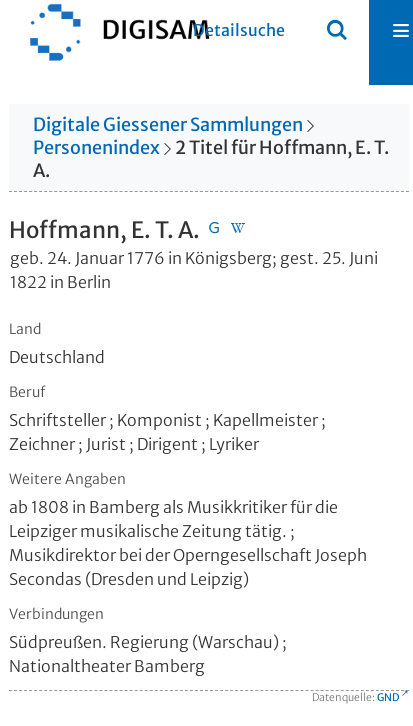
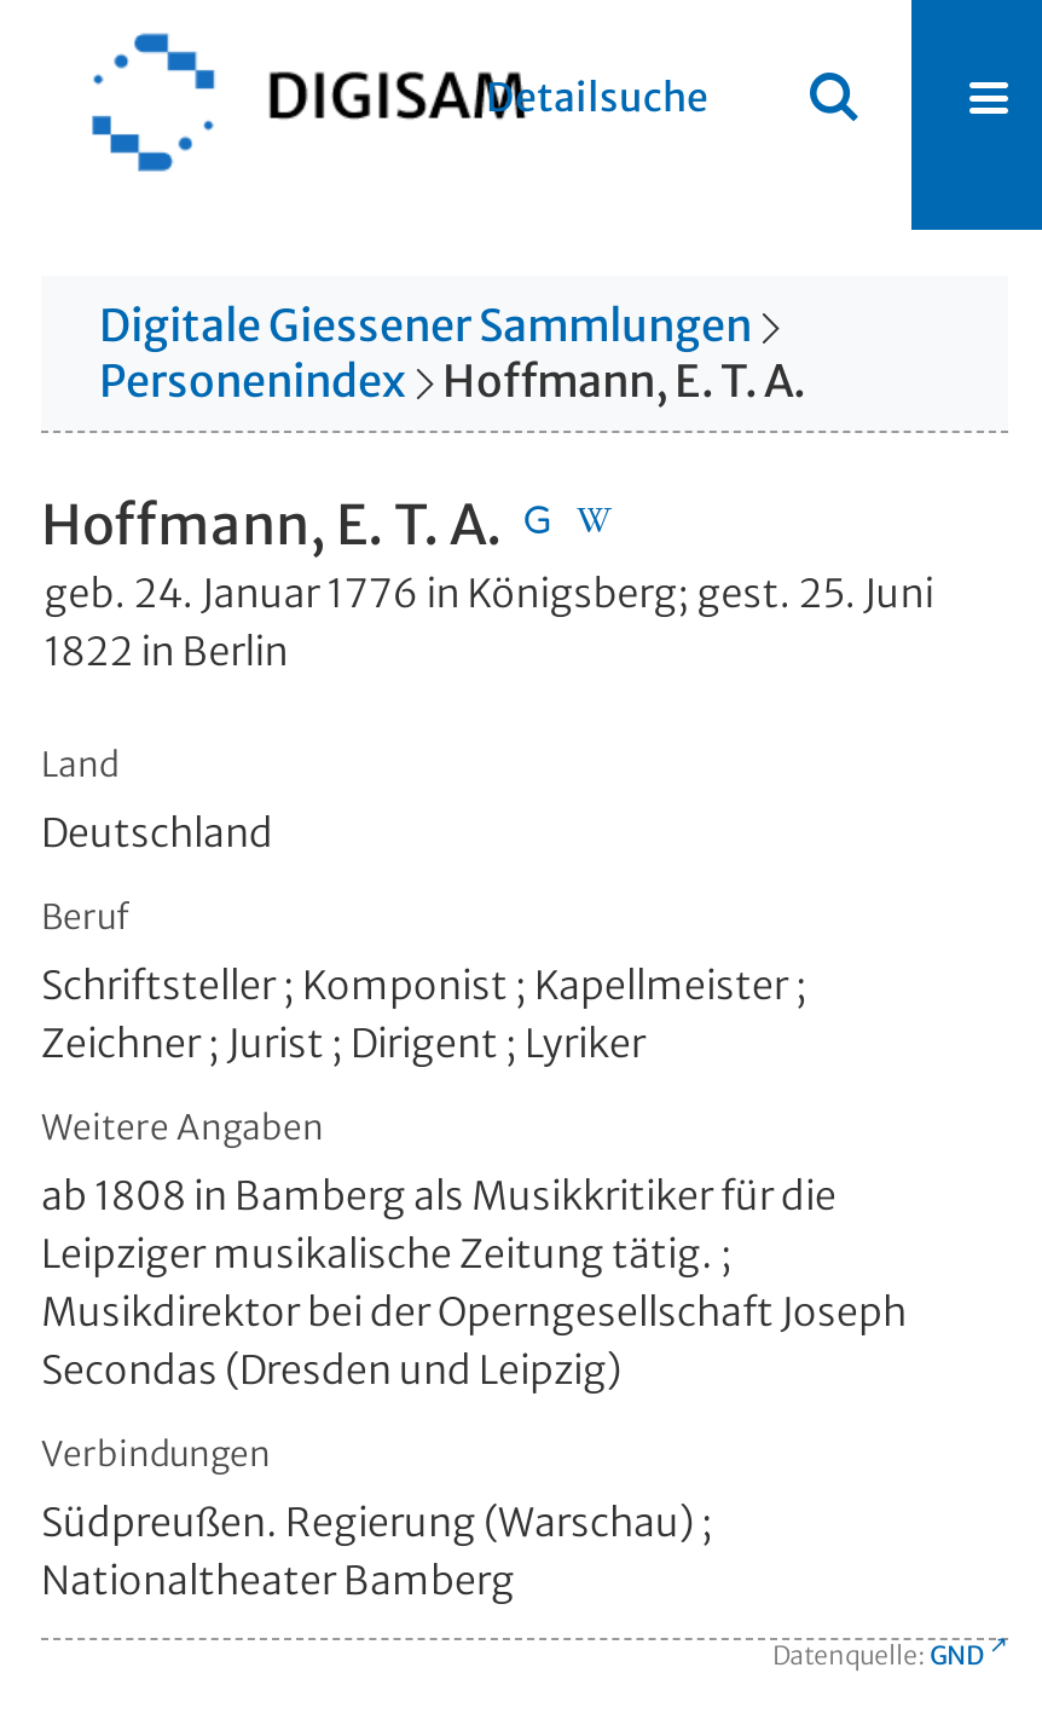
- 2 Titel für Hoffmann, E. T.
- A.
+ Hoffmann, E. T. A.
